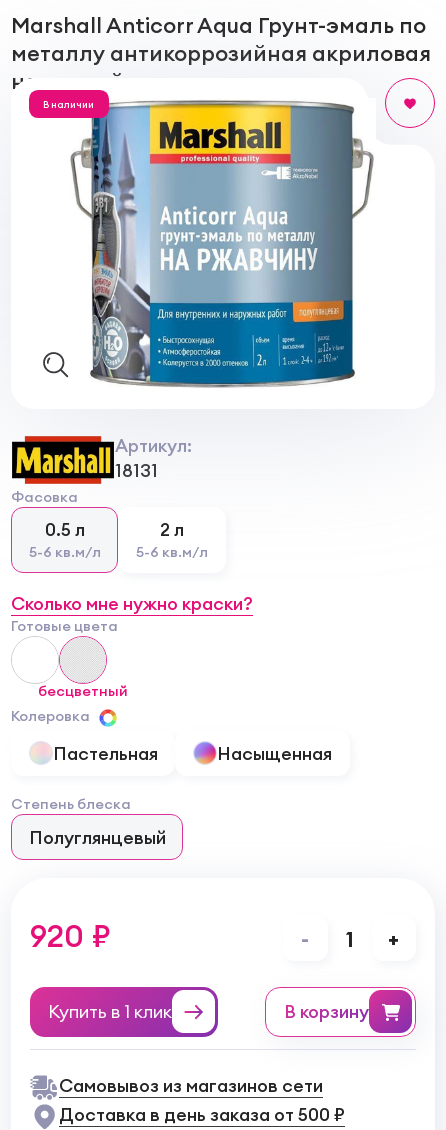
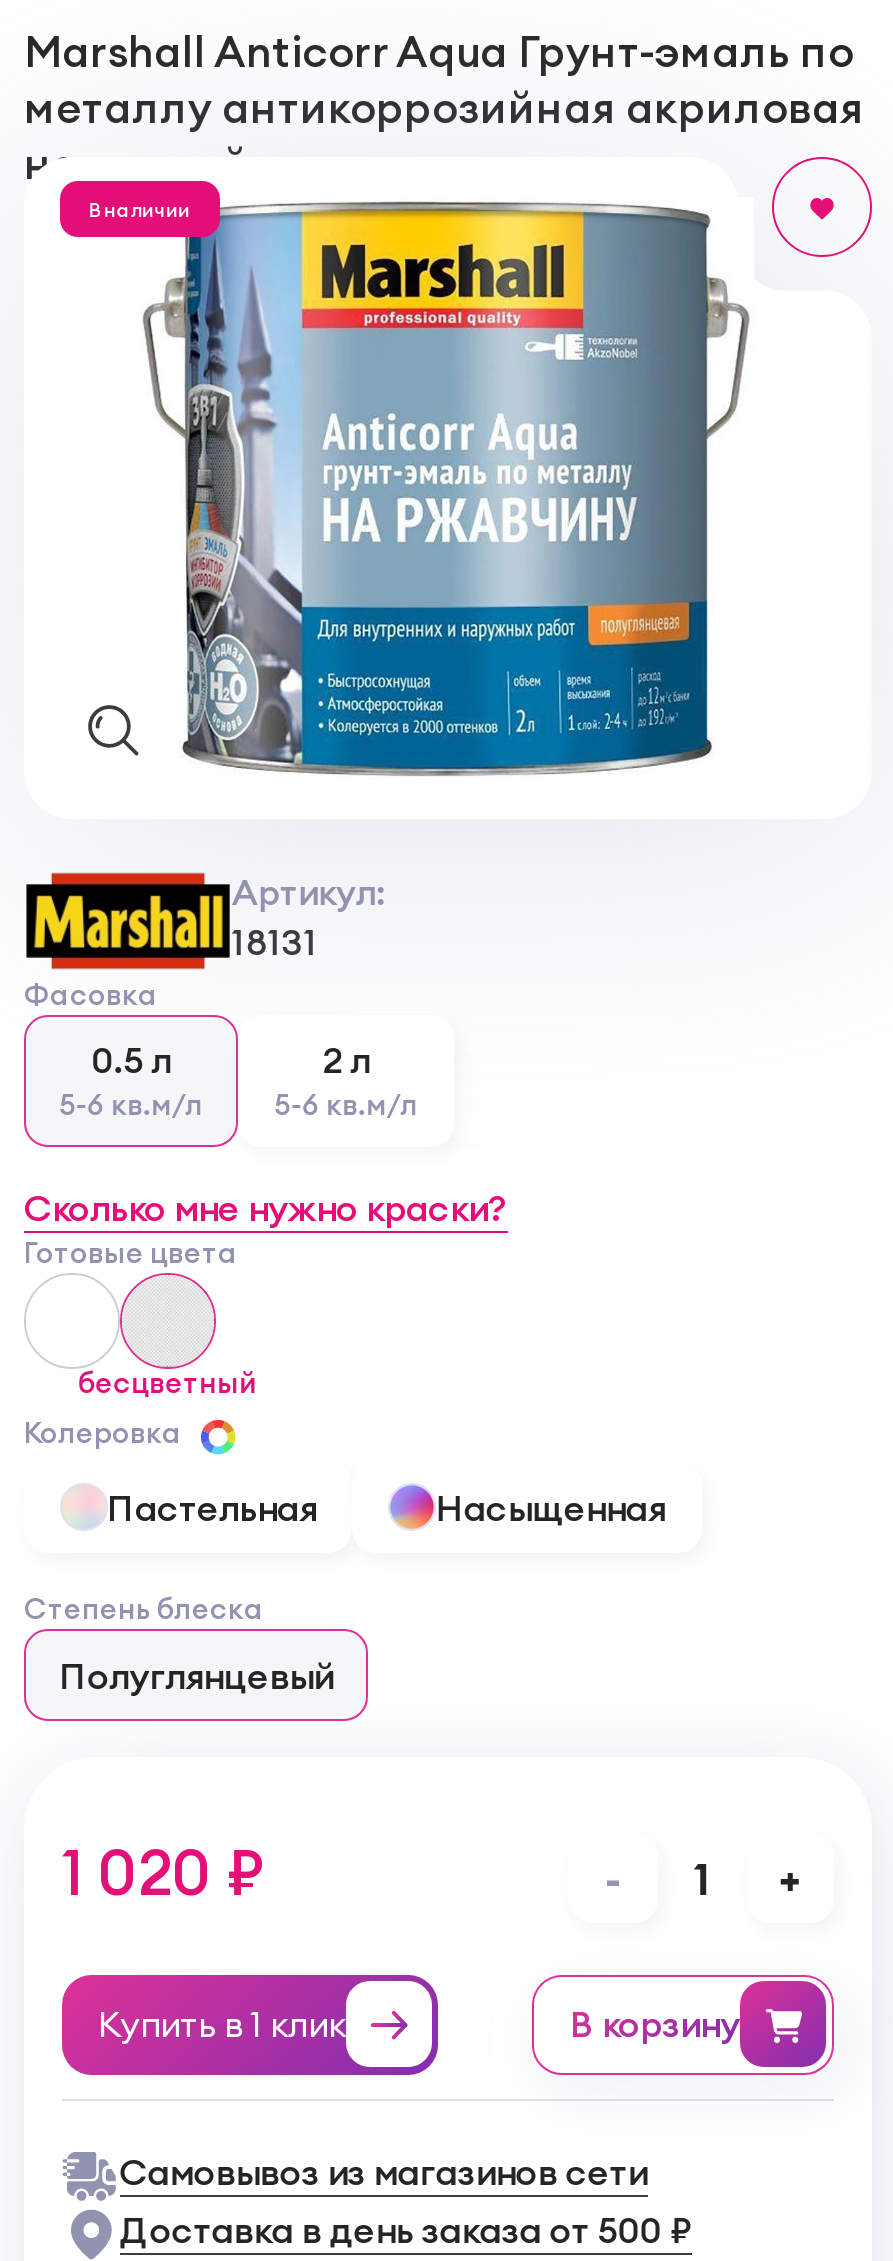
- 920 ₽
+ 1 020 ₽
